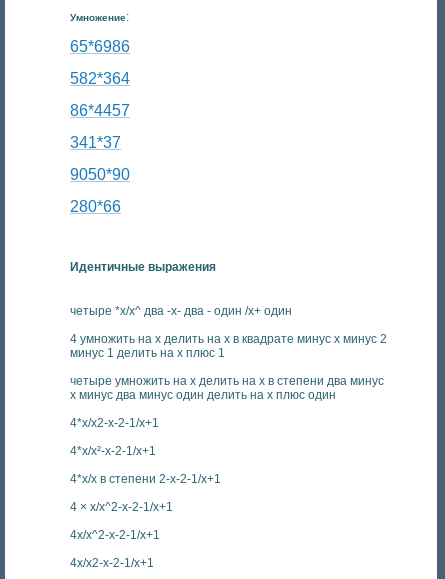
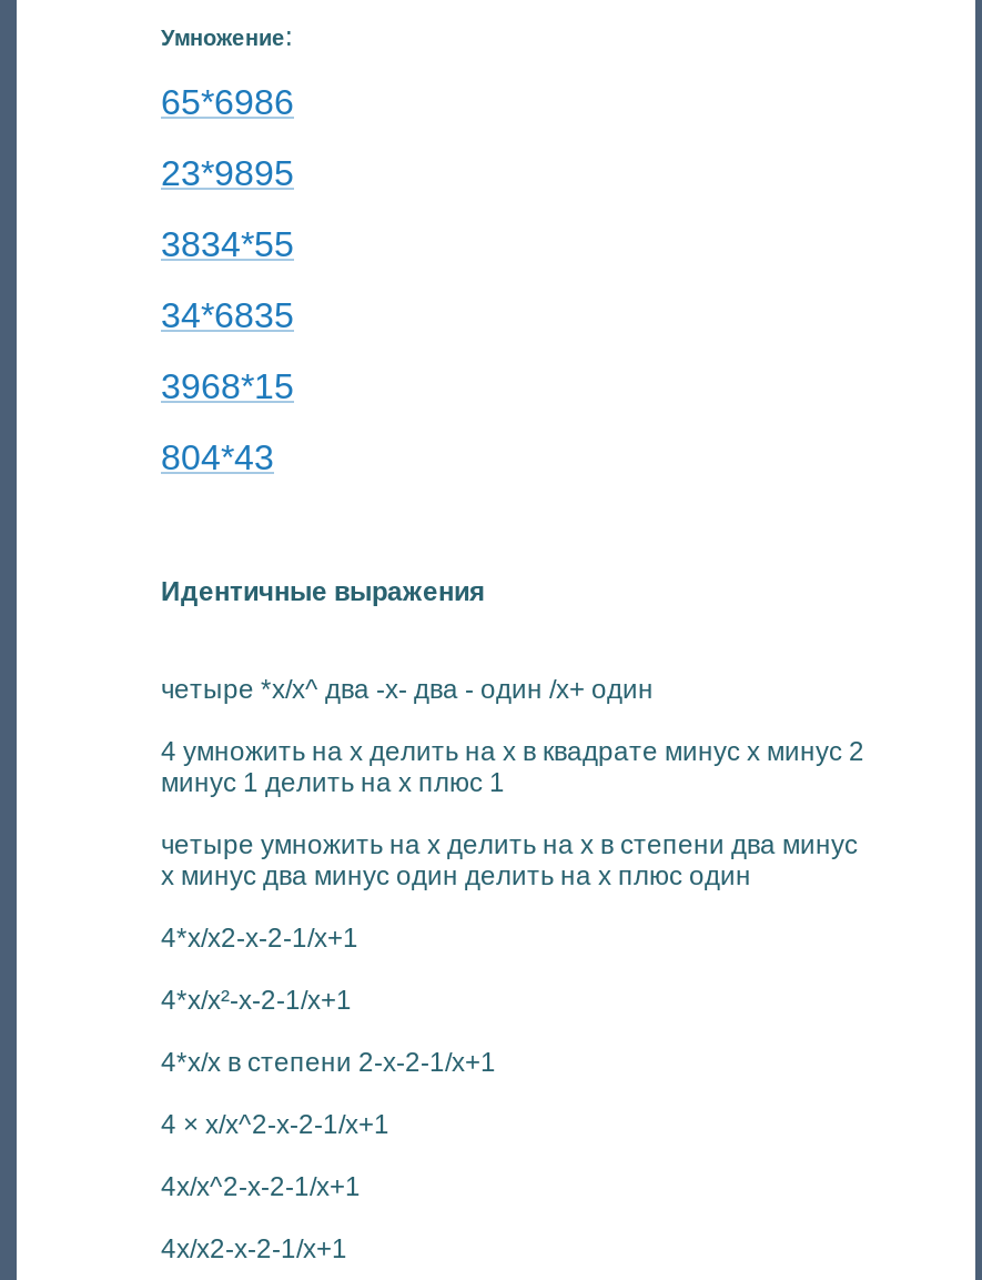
- 582*364
+ 23*9895

- 86*4457
+ 3834*55

- 341*37
+ 34*6835

- 9050*90
+ 3968*15

- 280*66
+ 804*43
